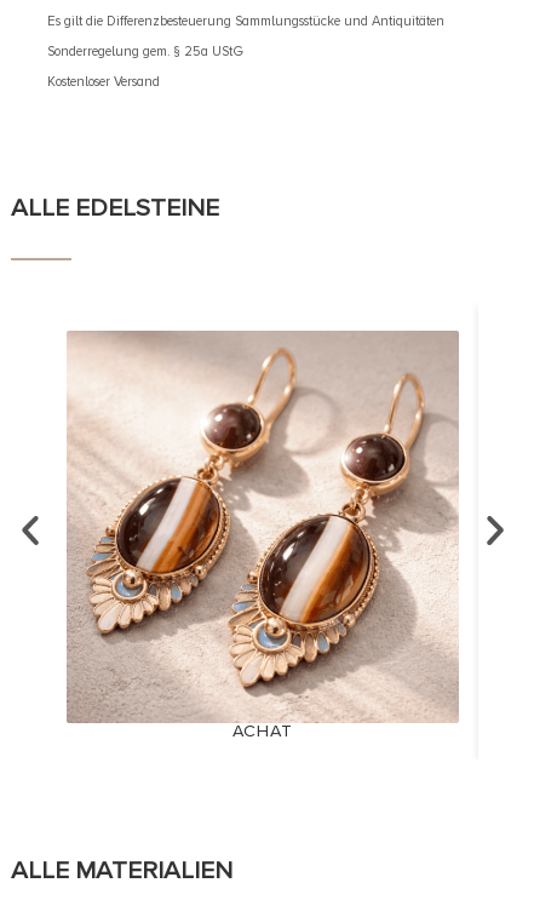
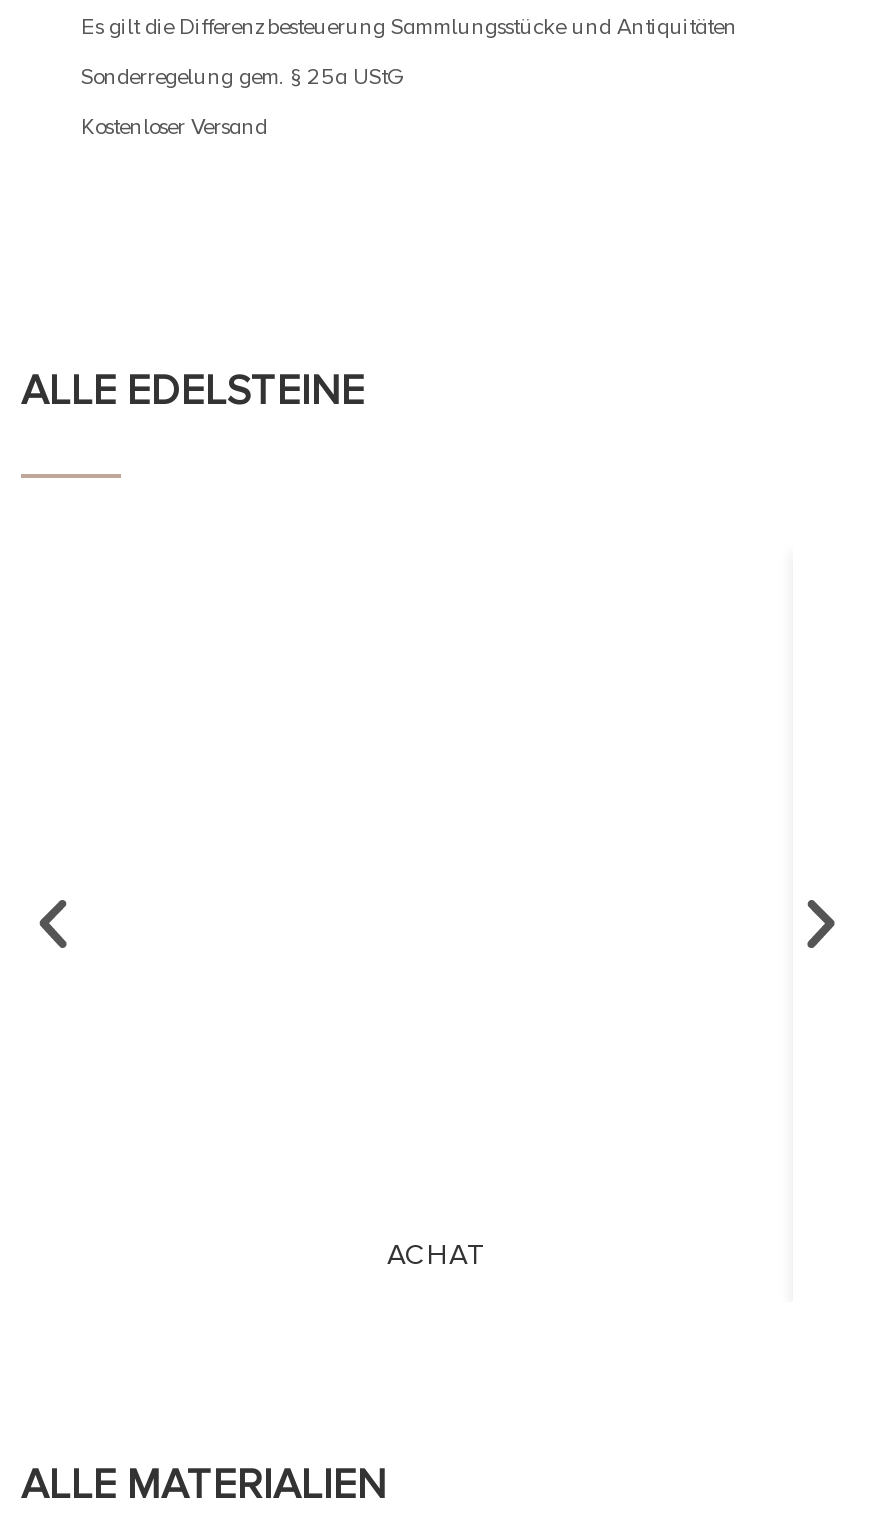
- [image]
